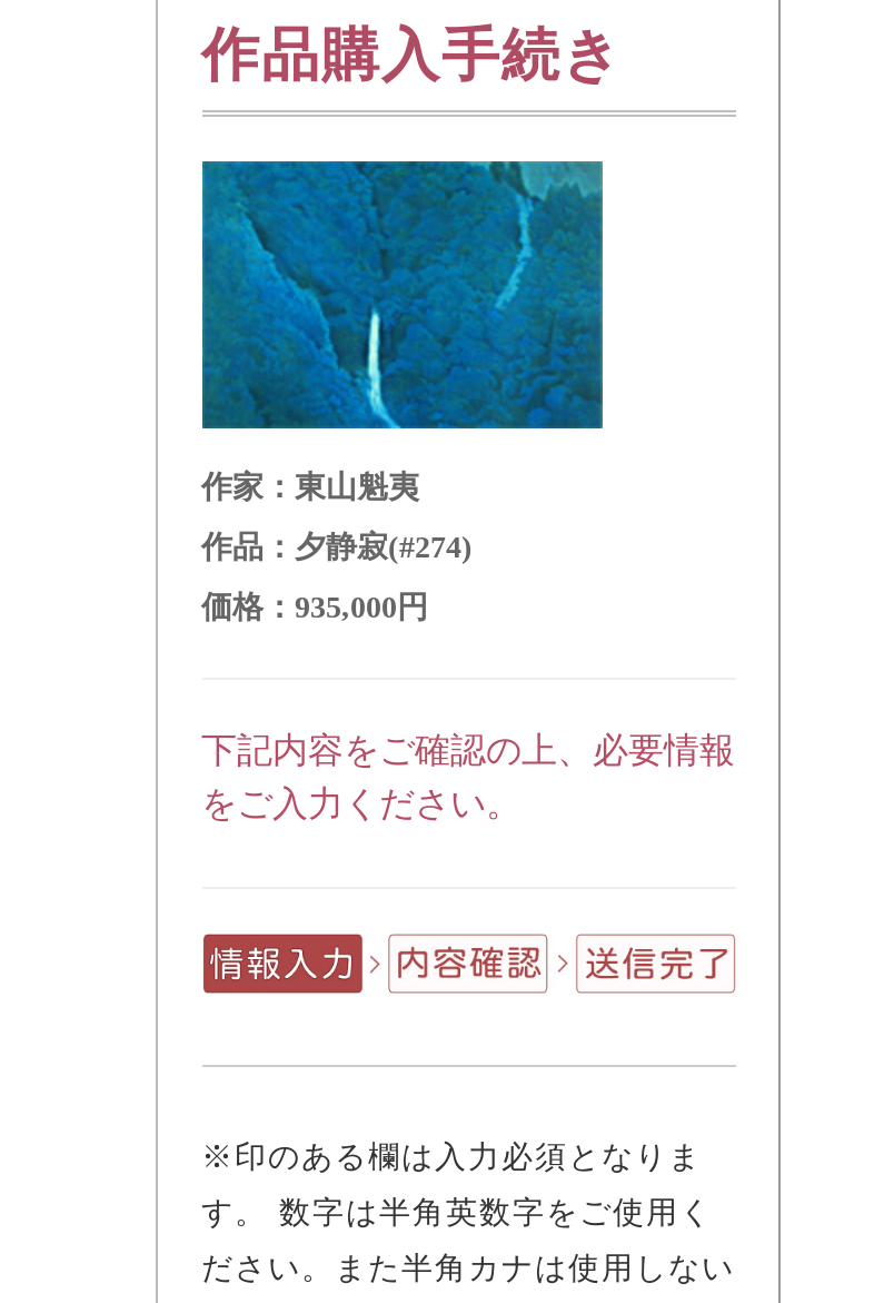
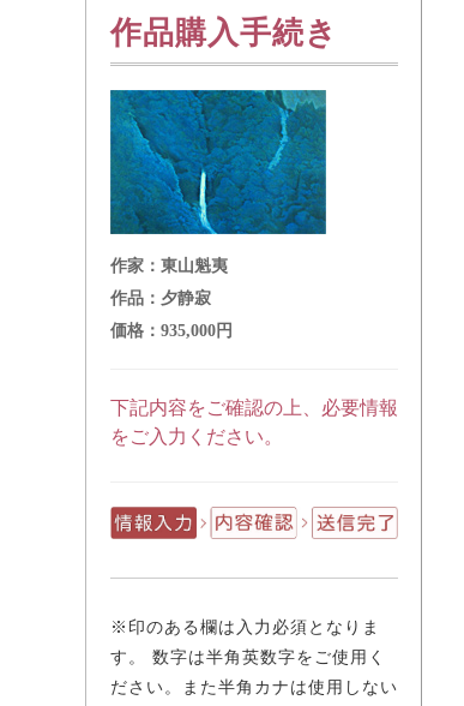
- 作品：夕静寂(#274)
+ 作品：夕静寂
